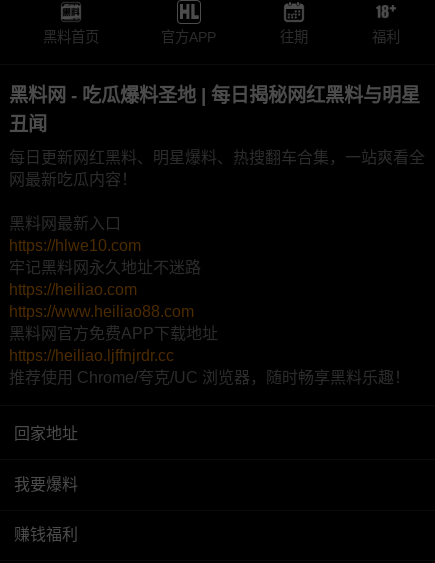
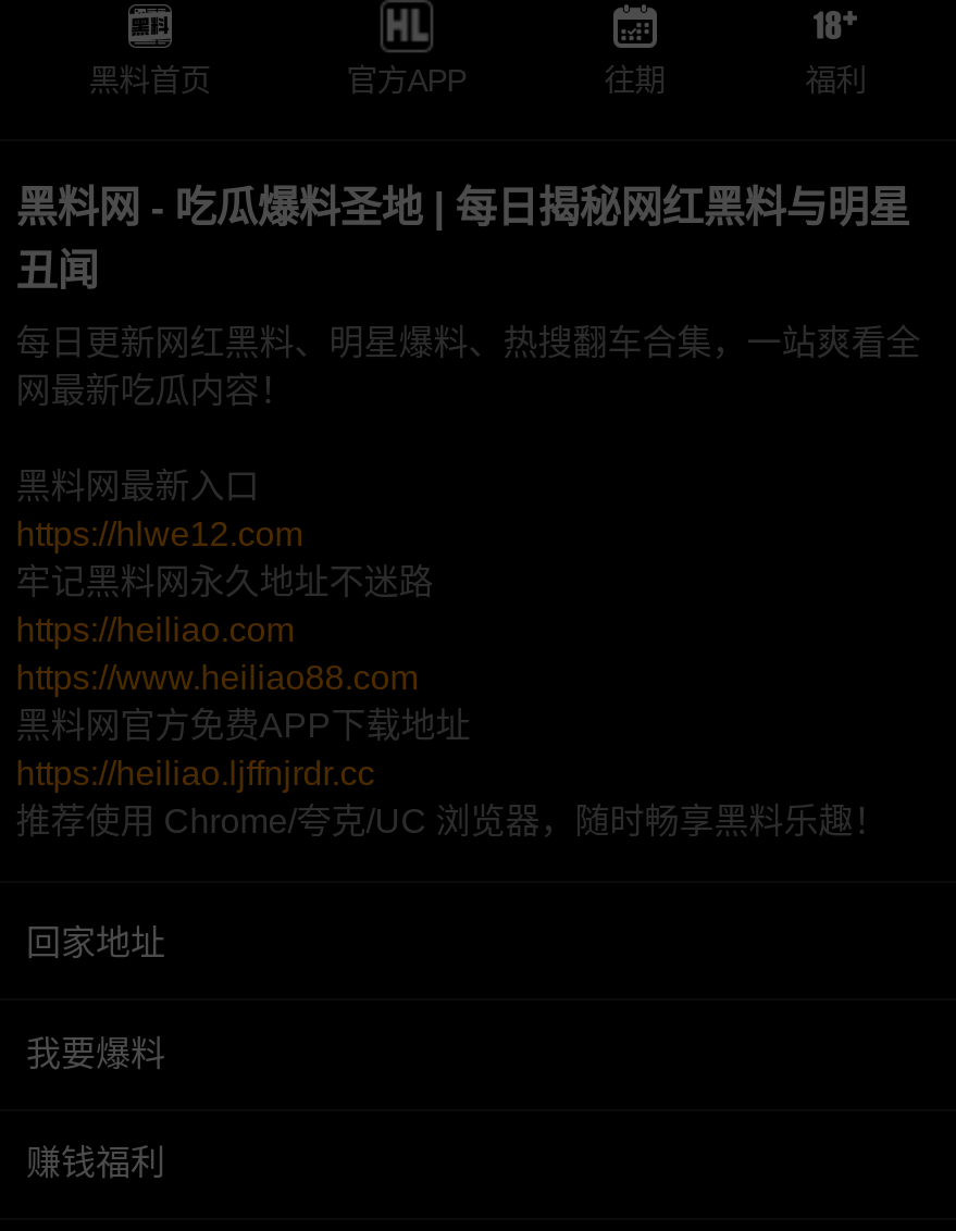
- https://hlwe10.com
+ https://hlwe12.com
